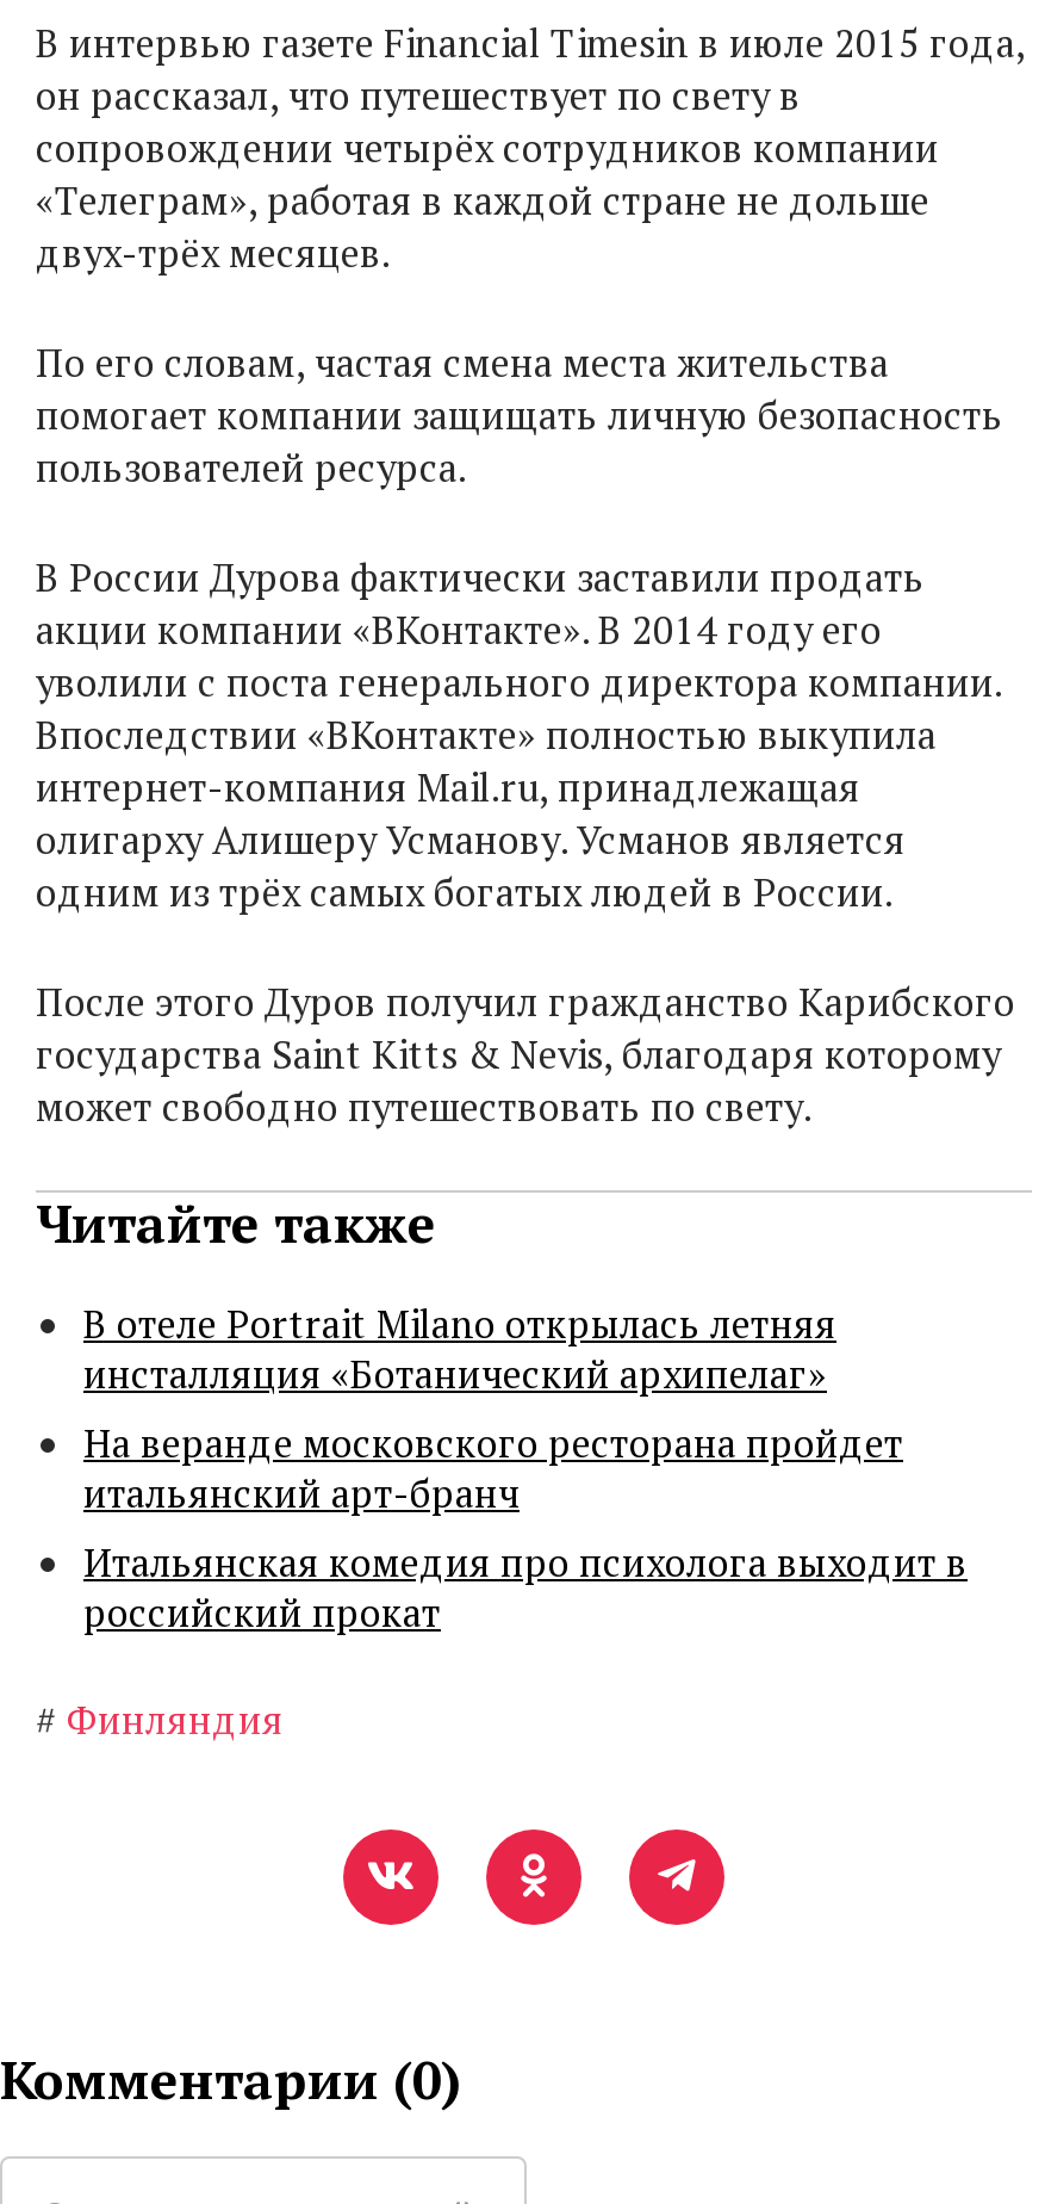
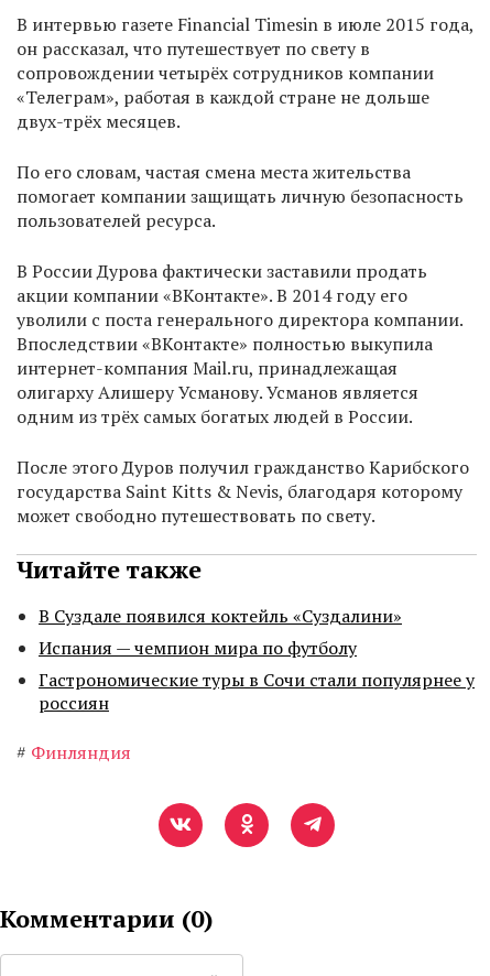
- В отеле Portrait Milano открылась летняя
- инсталляция «Ботанический архипелаг»
- На веранде московского ресторана пройдет
- итальянский арт-бранч
- Итальянская комедия про психолога выходит в
- российский прокат
+ В Суздале появился коктейль «Суздалини»
+ Испания — чемпион мира по футболу
+ Гастрономические туры в Сочи стали популярнее у
+ россиян
